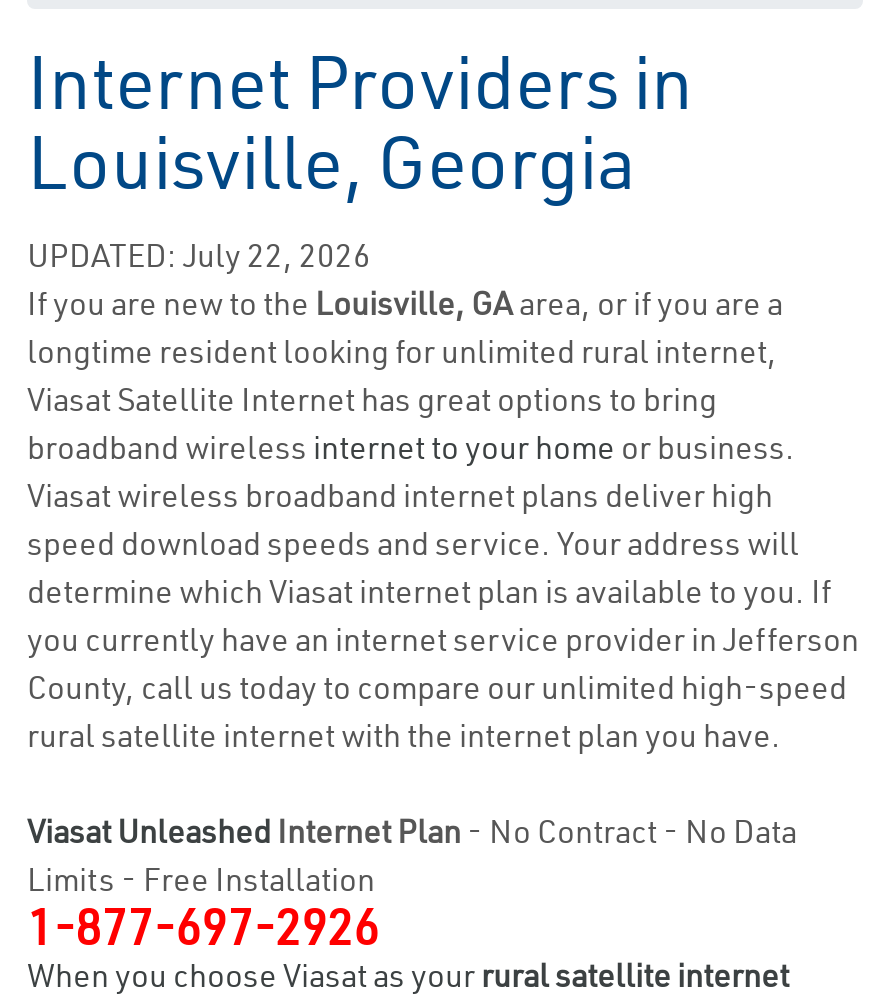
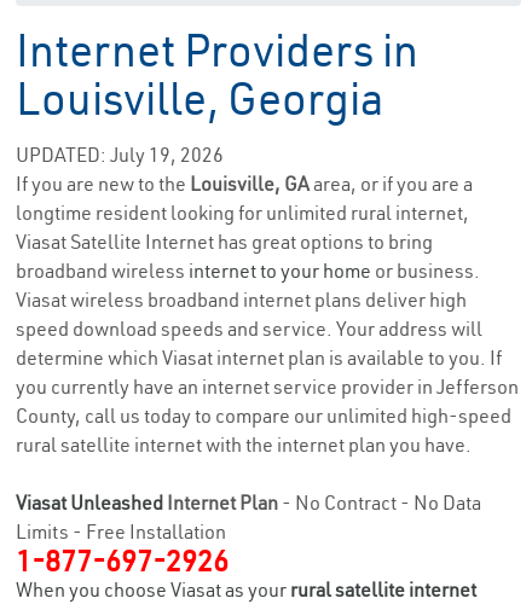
- UPDATED: July 22, 2026
+ UPDATED: July 19, 2026
